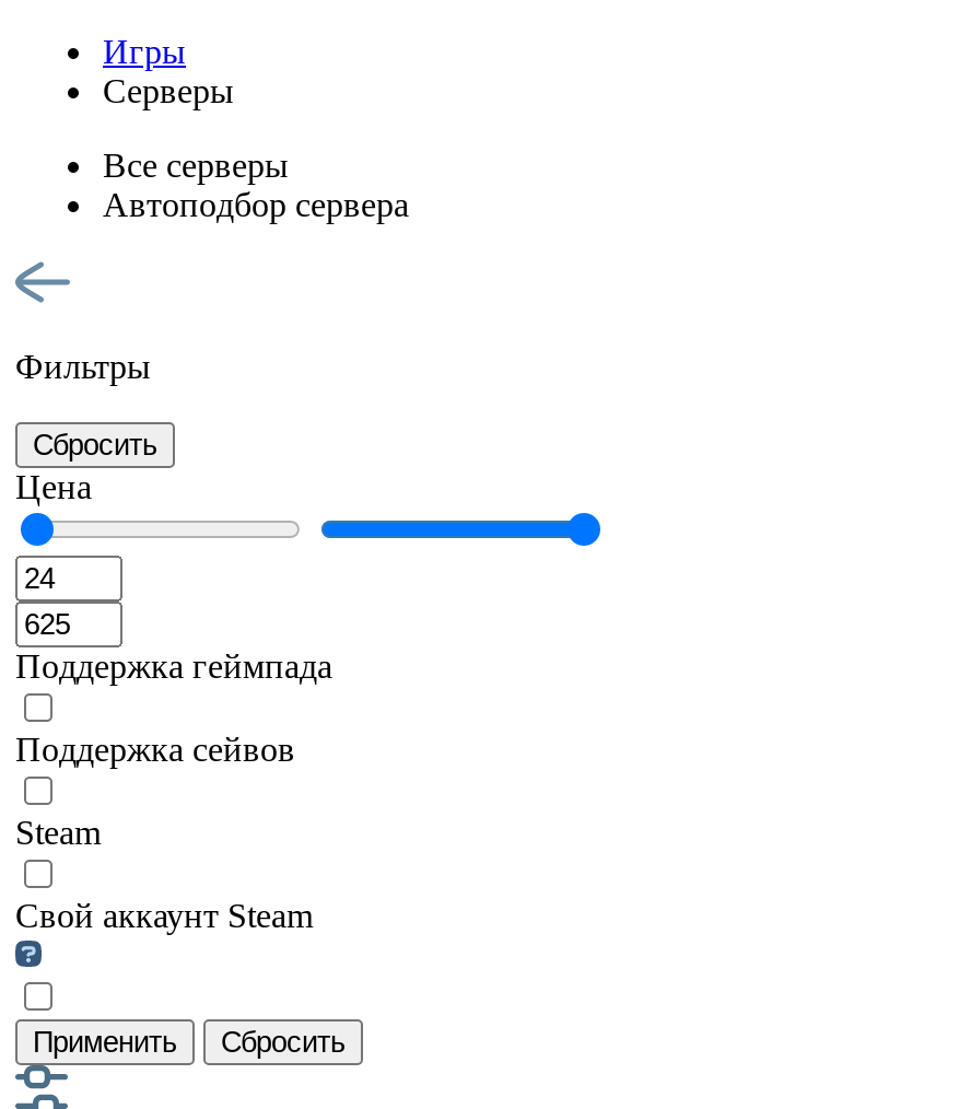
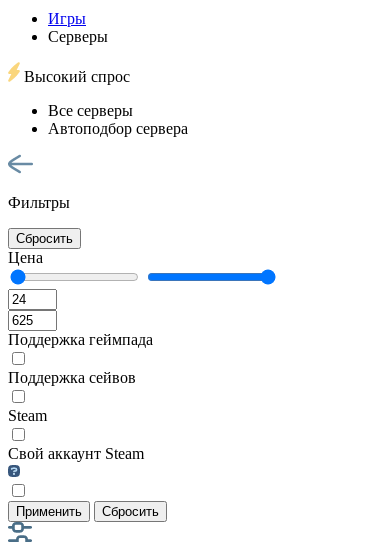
+ Высокий спрос
